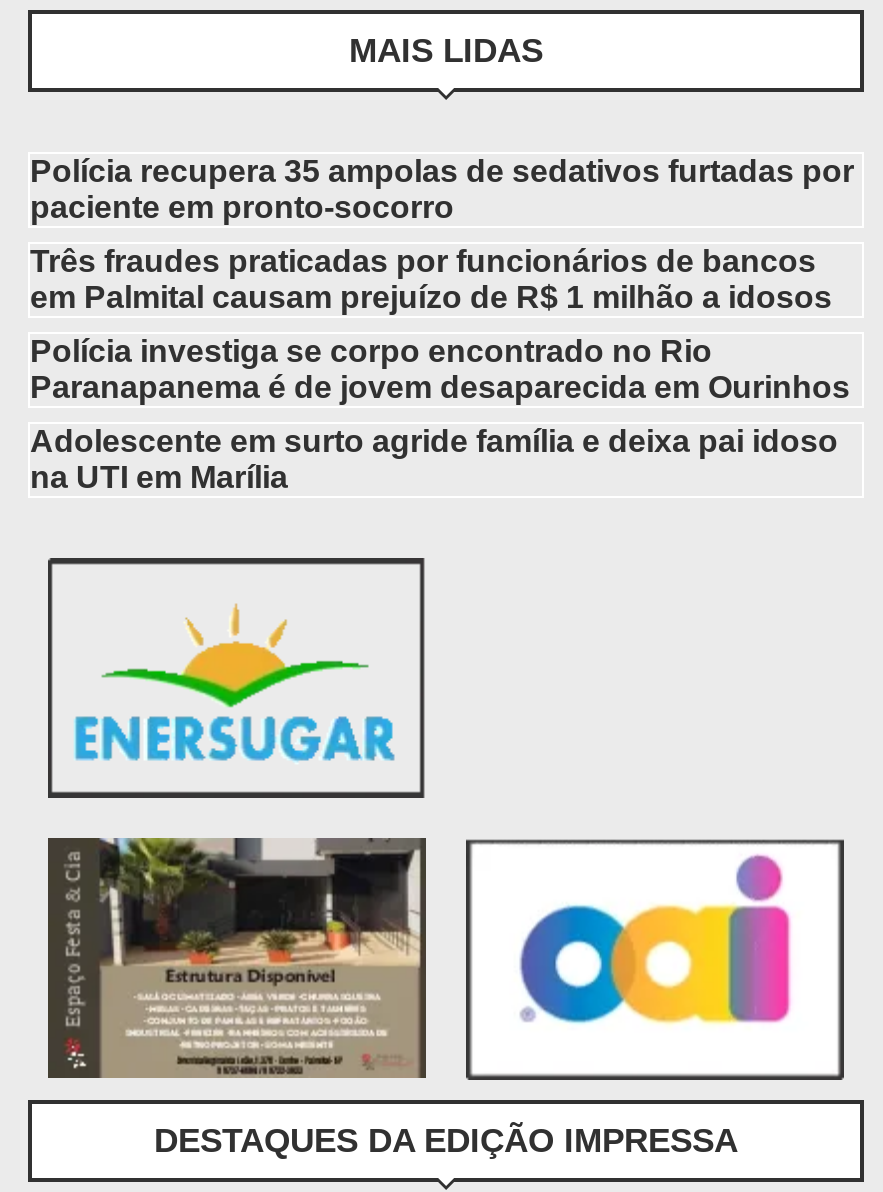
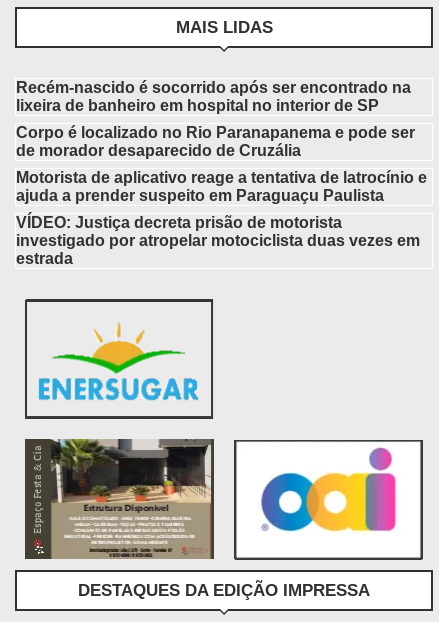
- Polícia recupera 35 ampolas de sedativos furtadas por
- paciente em pronto-socorro
+ Recém-nascido é socorrido após ser encontrado na
+ lixeira de banheiro em hospital no interior de SP

- Três fraudes praticadas por funcionários de bancos
- em Palmital causam prejuízo de R$ 1 milhão a idosos
+ Corpo é localizado no Rio Paranapanema e pode ser
+ de morador desaparecido de Cruzália

- Polícia investiga se corpo encontrado no Rio
- Paranapanema é de jovem desaparecida em Ourinhos
+ Motorista de aplicativo reage a tentativa de latrocínio e
+ ajuda a prender suspeito em Paraguaçu Paulista

- Adolescente em surto agride família e deixa pai idoso
- na UTI em Marília
+ VÍDEO: Justiça decreta prisão de motorista
+ investigado por atropelar motociclista duas vezes em
+ estrada
